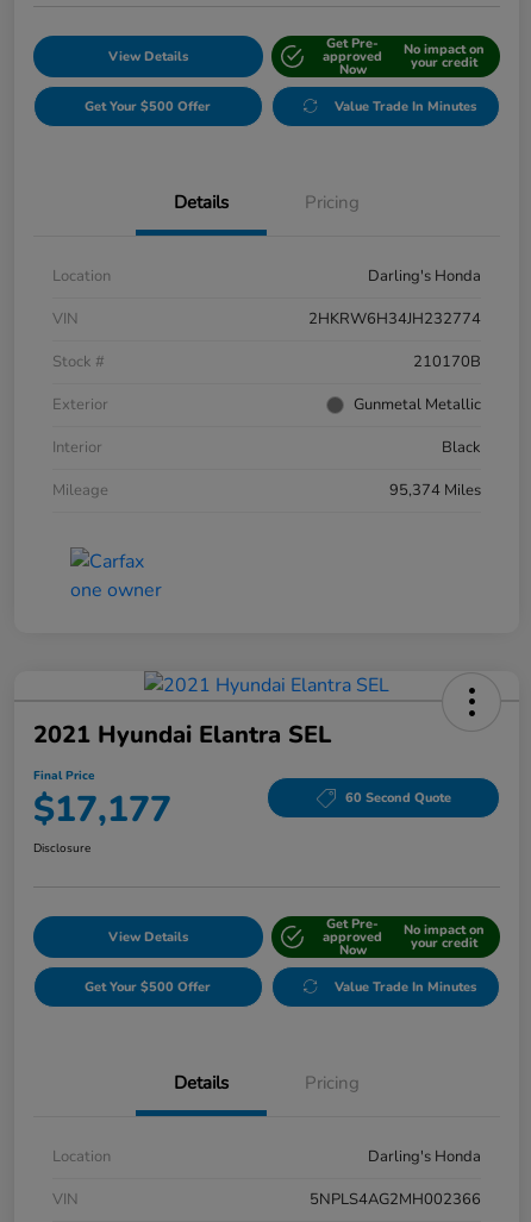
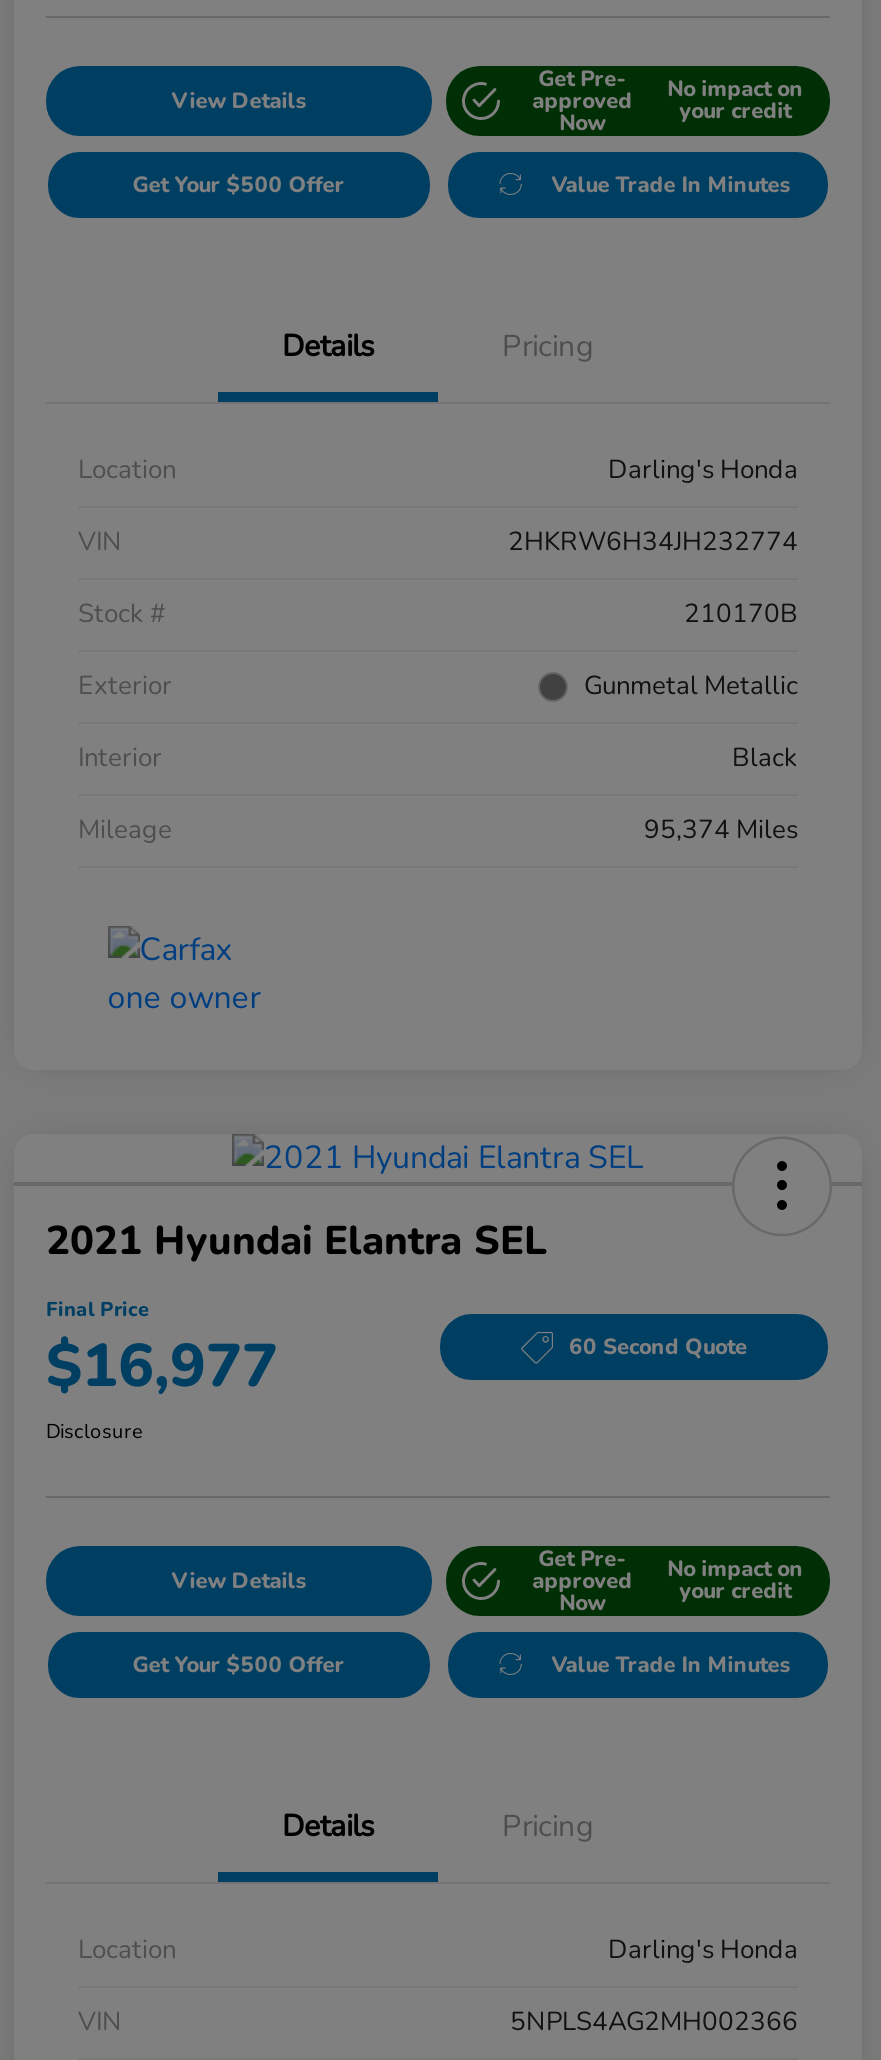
- $17,177
+ $16,977
